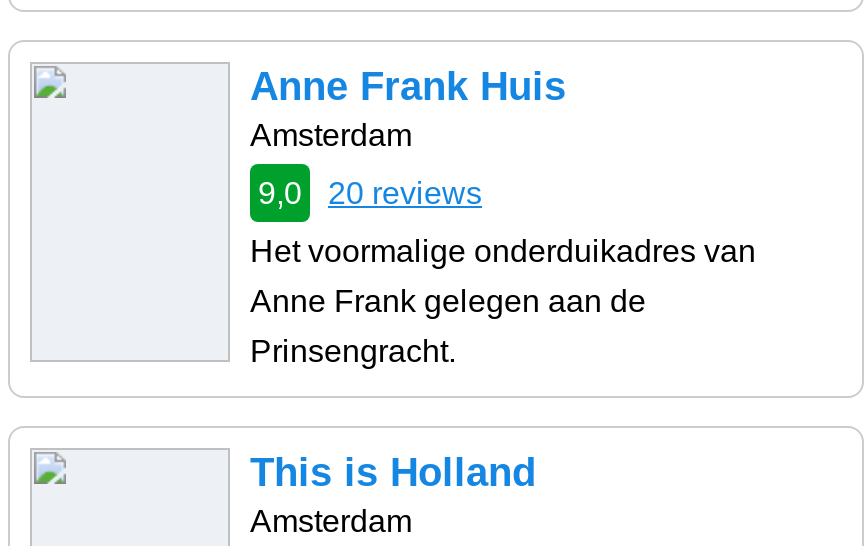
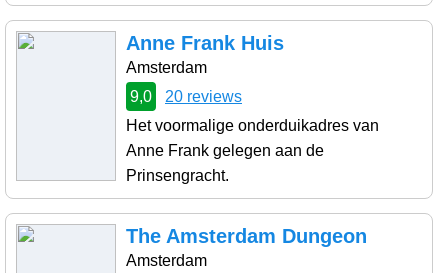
- This is Holland
+ The Amsterdam Dungeon
